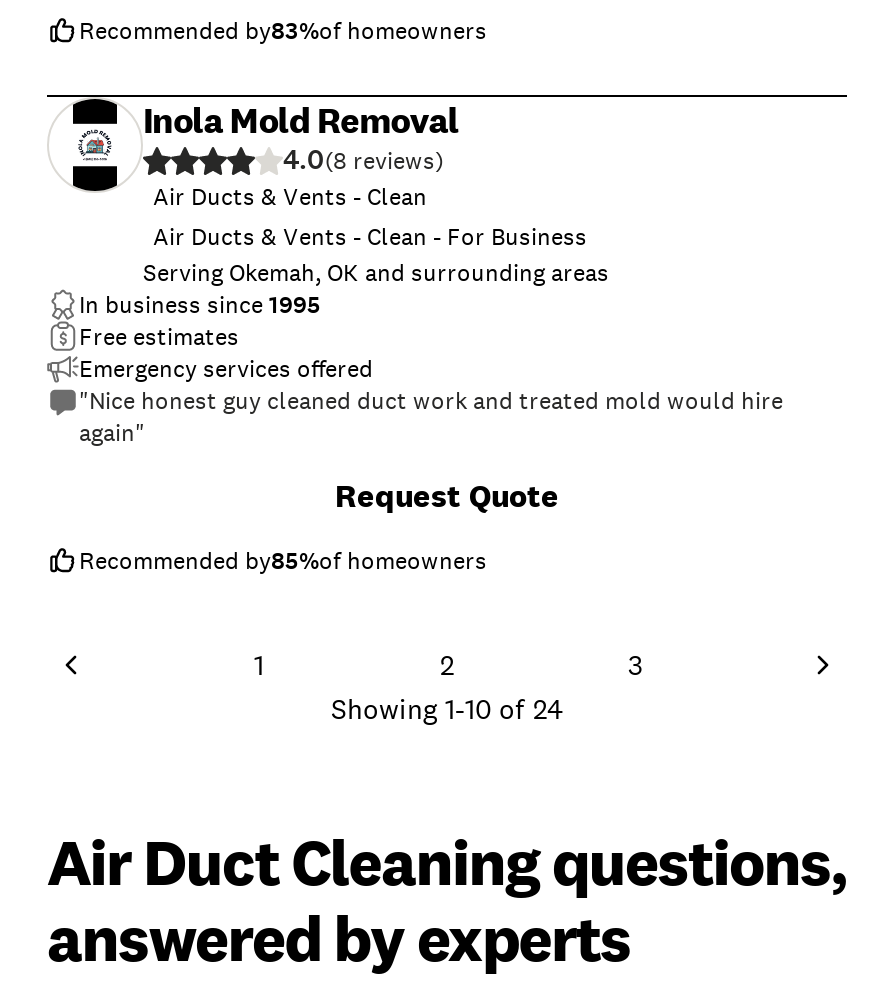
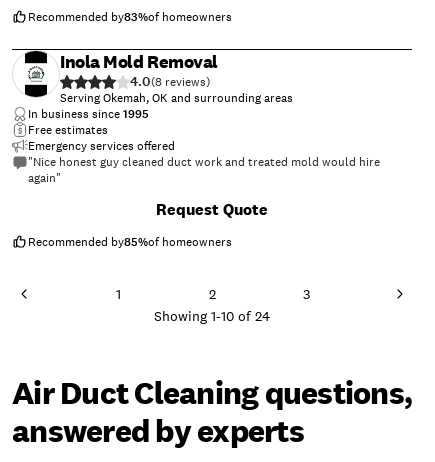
- Air Ducts & Vents - Clean
- Air Ducts & Vents - Clean - For Business
